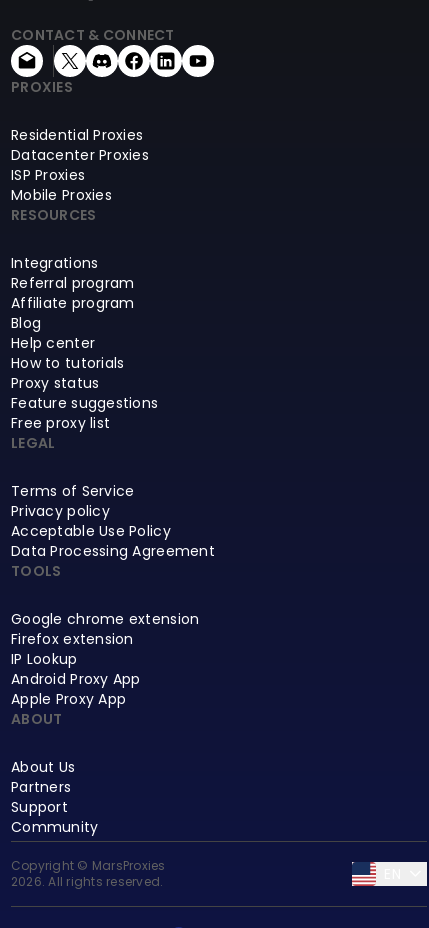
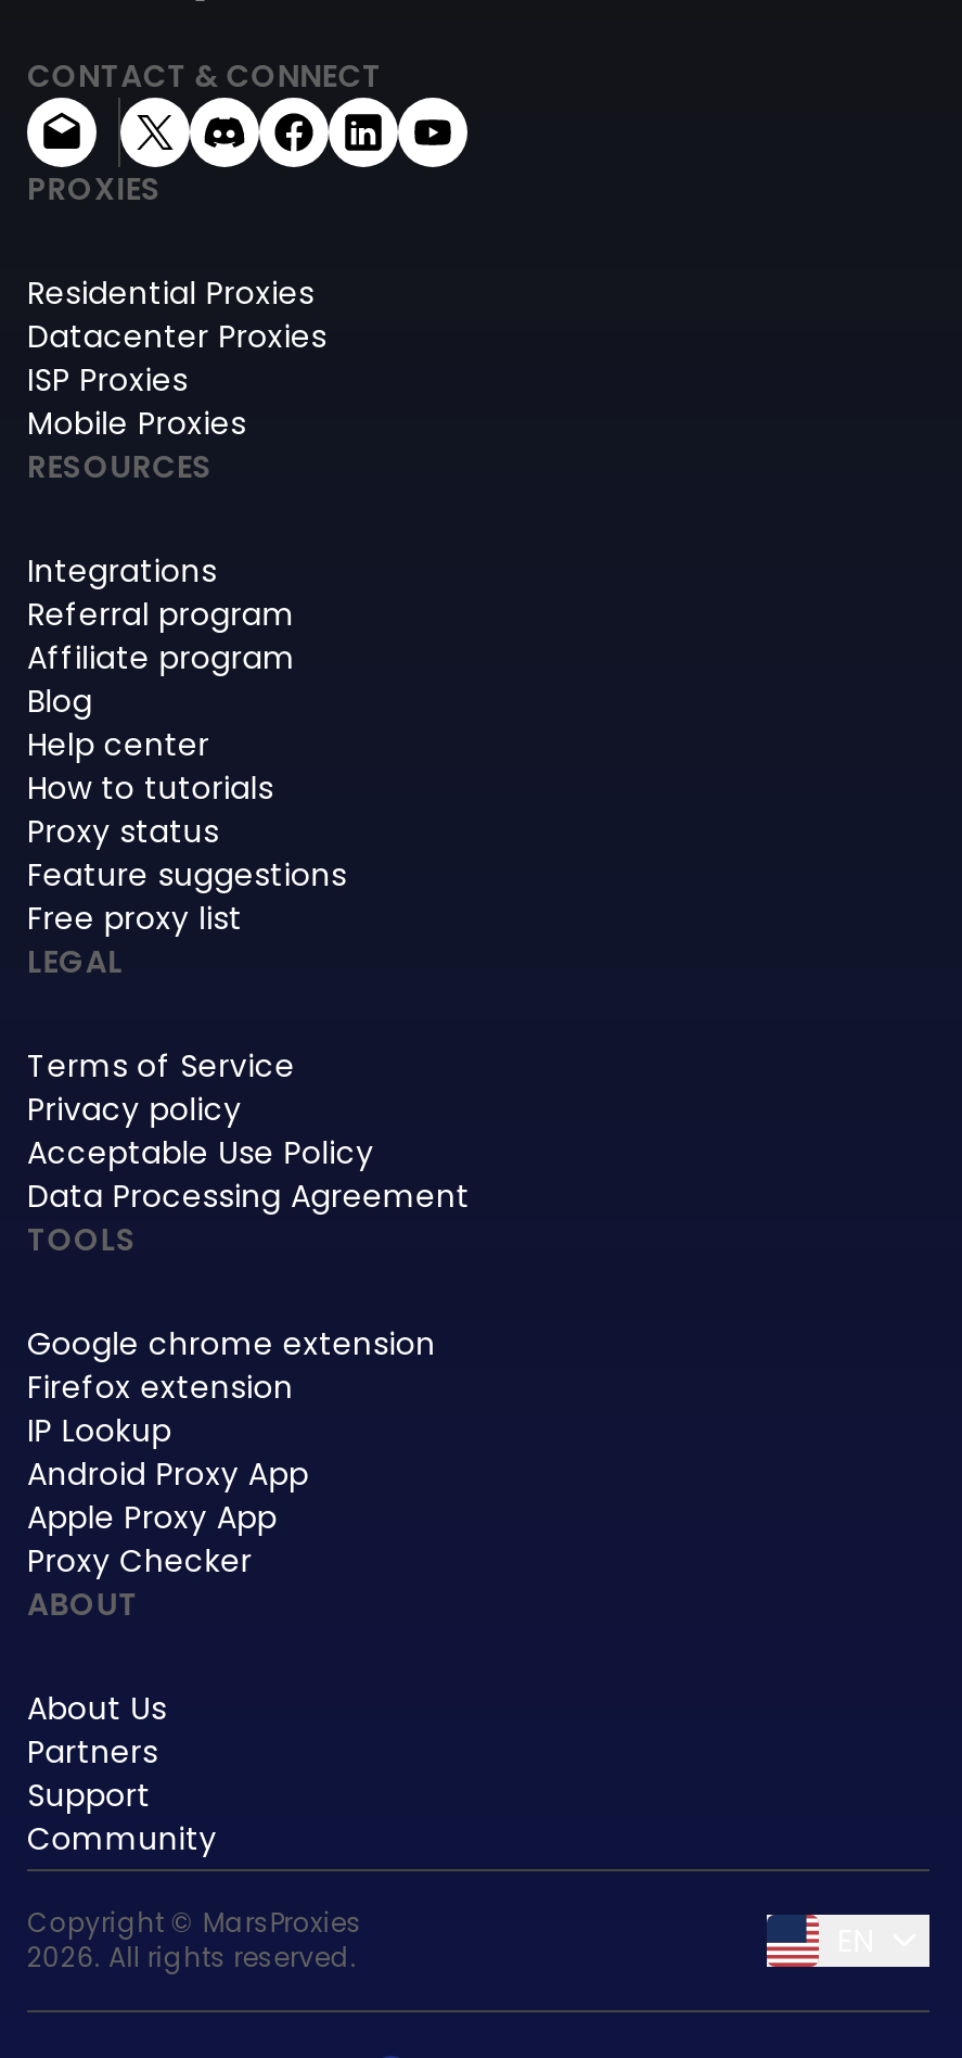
+ Proxy Checker
